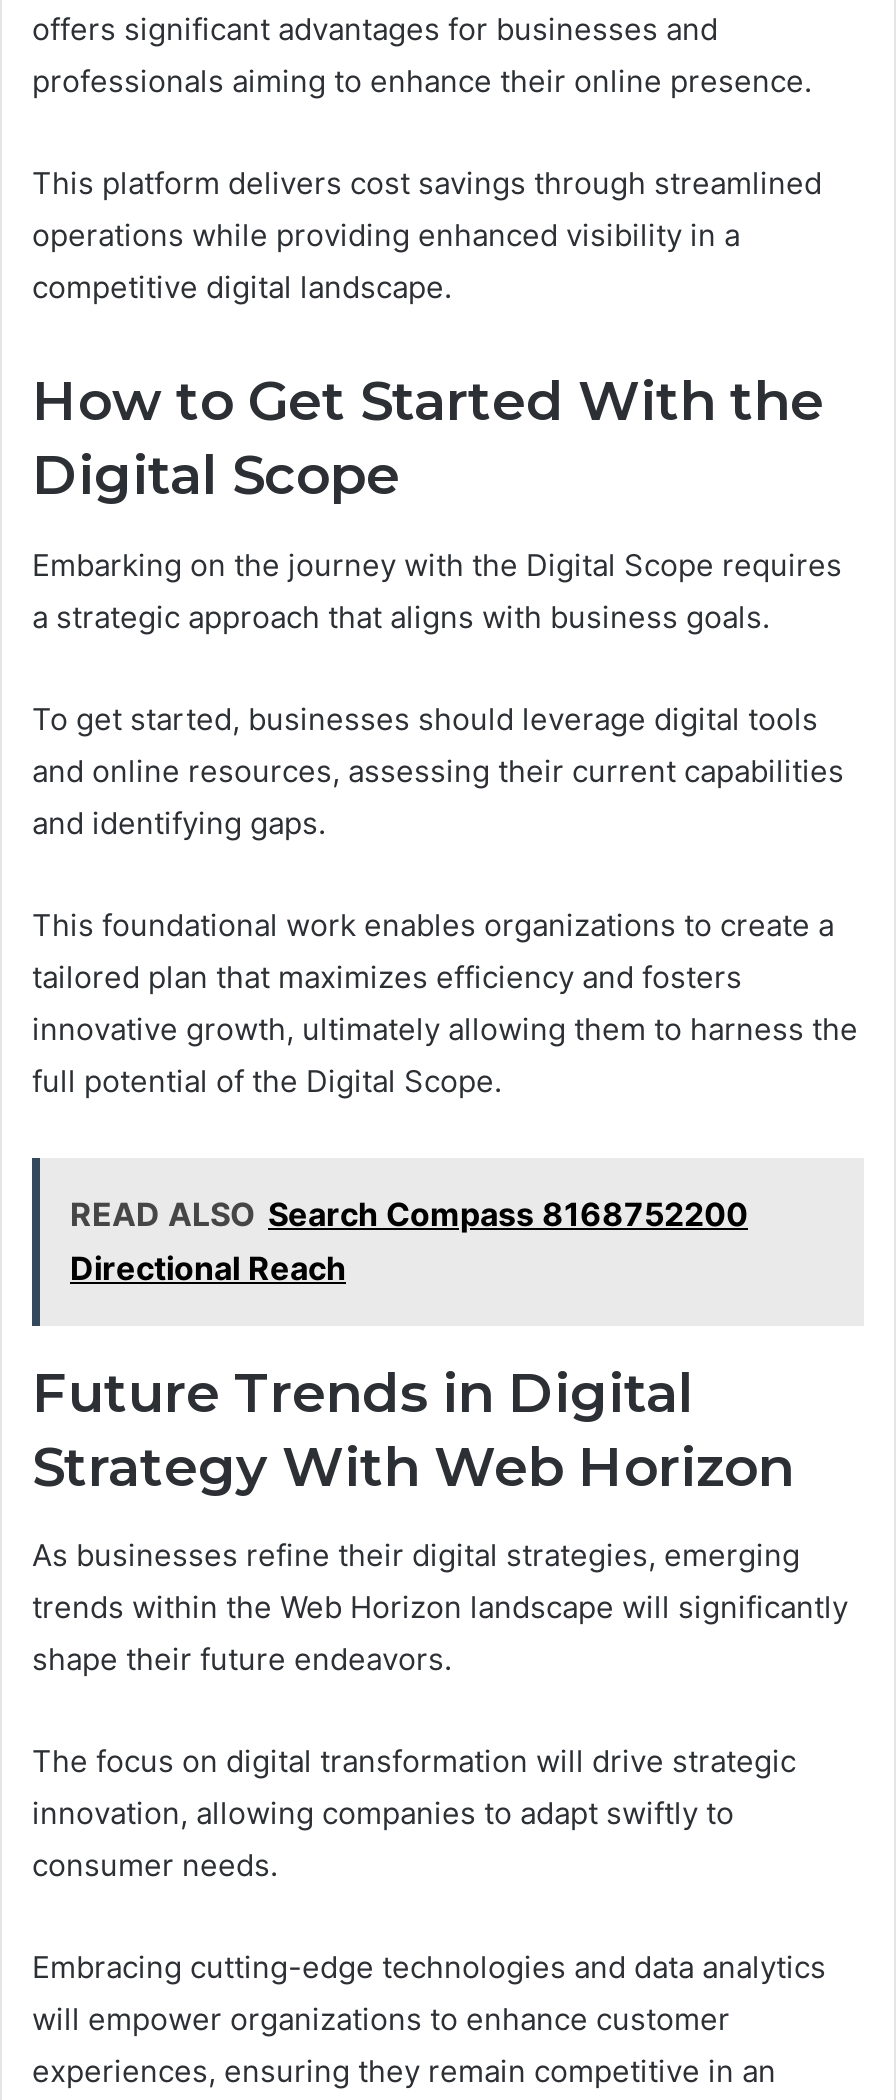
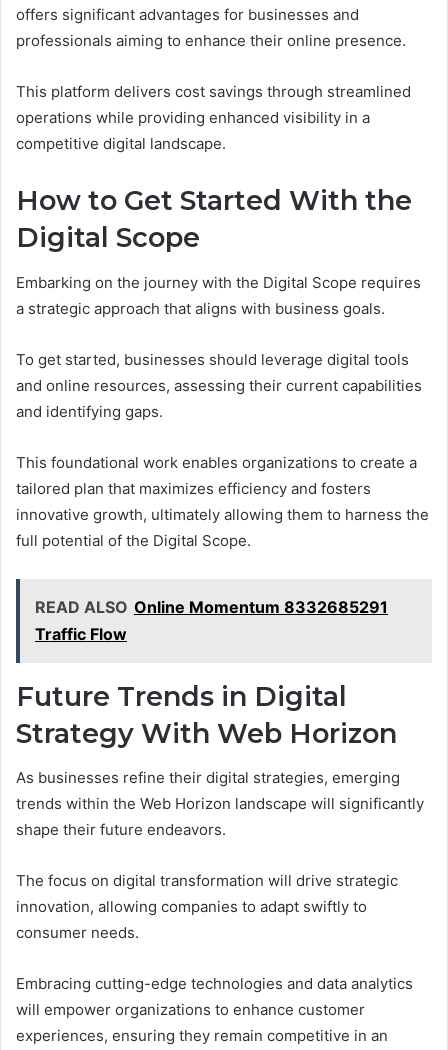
- READ ALSO Search Compass 8168752200
- Directional Reach
+ READ ALSO Online Momentum 8332685291
+ Traffic Flow
